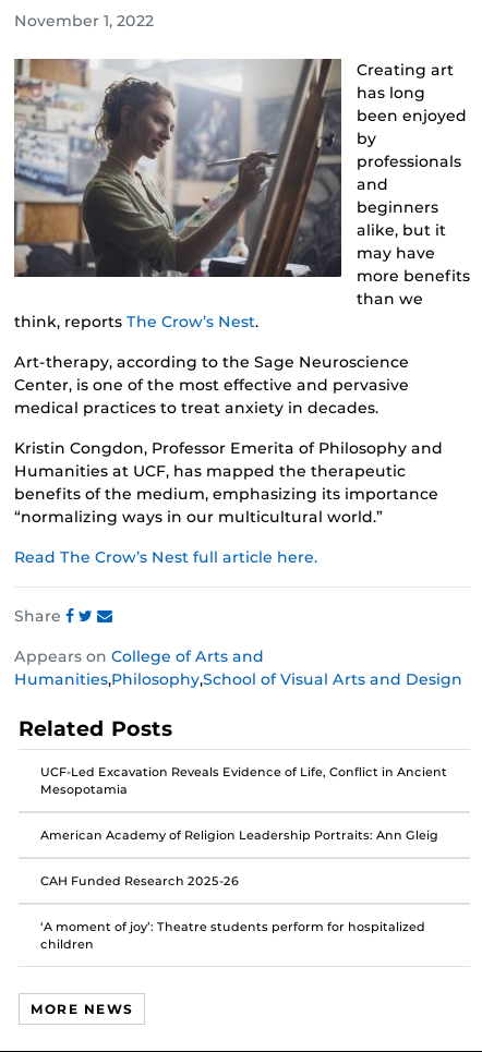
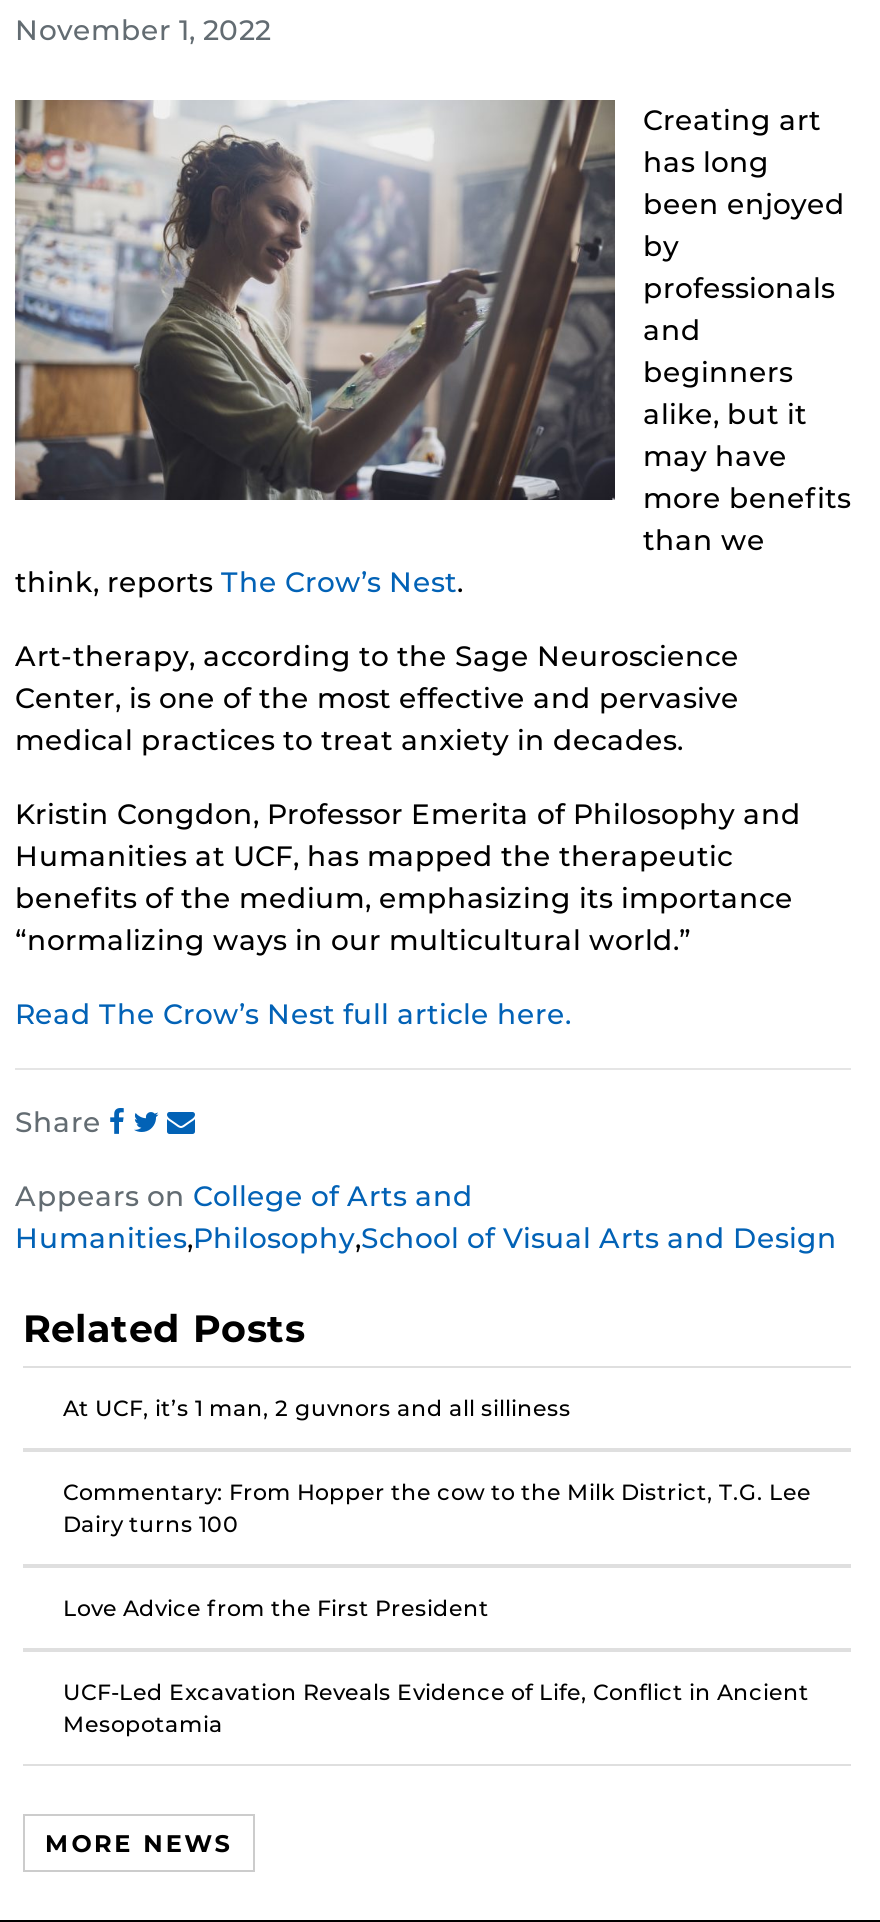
+ At UCF, it’s 1 man, 2 guvnors and all silliness
+ Commentary: From Hopper the cow to the Milk District, T.G. Lee
+ Dairy turns 100
+ Love Advice from the First President

moved down: UCF-Led Excavation Reveals Evidence of Life, Conflict in Ancient | Mesopotamia

- American Academy of Religion Leadership Portraits: Ann Gleig
- CAH Funded Research 2025-26
- ‘A moment of joy’: Theatre students perform for hospitalized
- children
